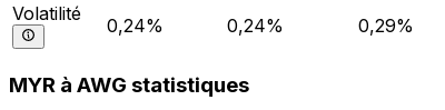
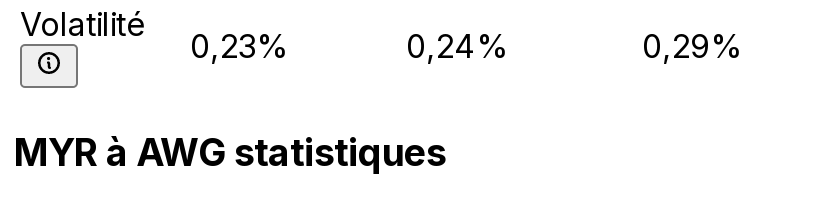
- 0,24%
+ 0,23%
